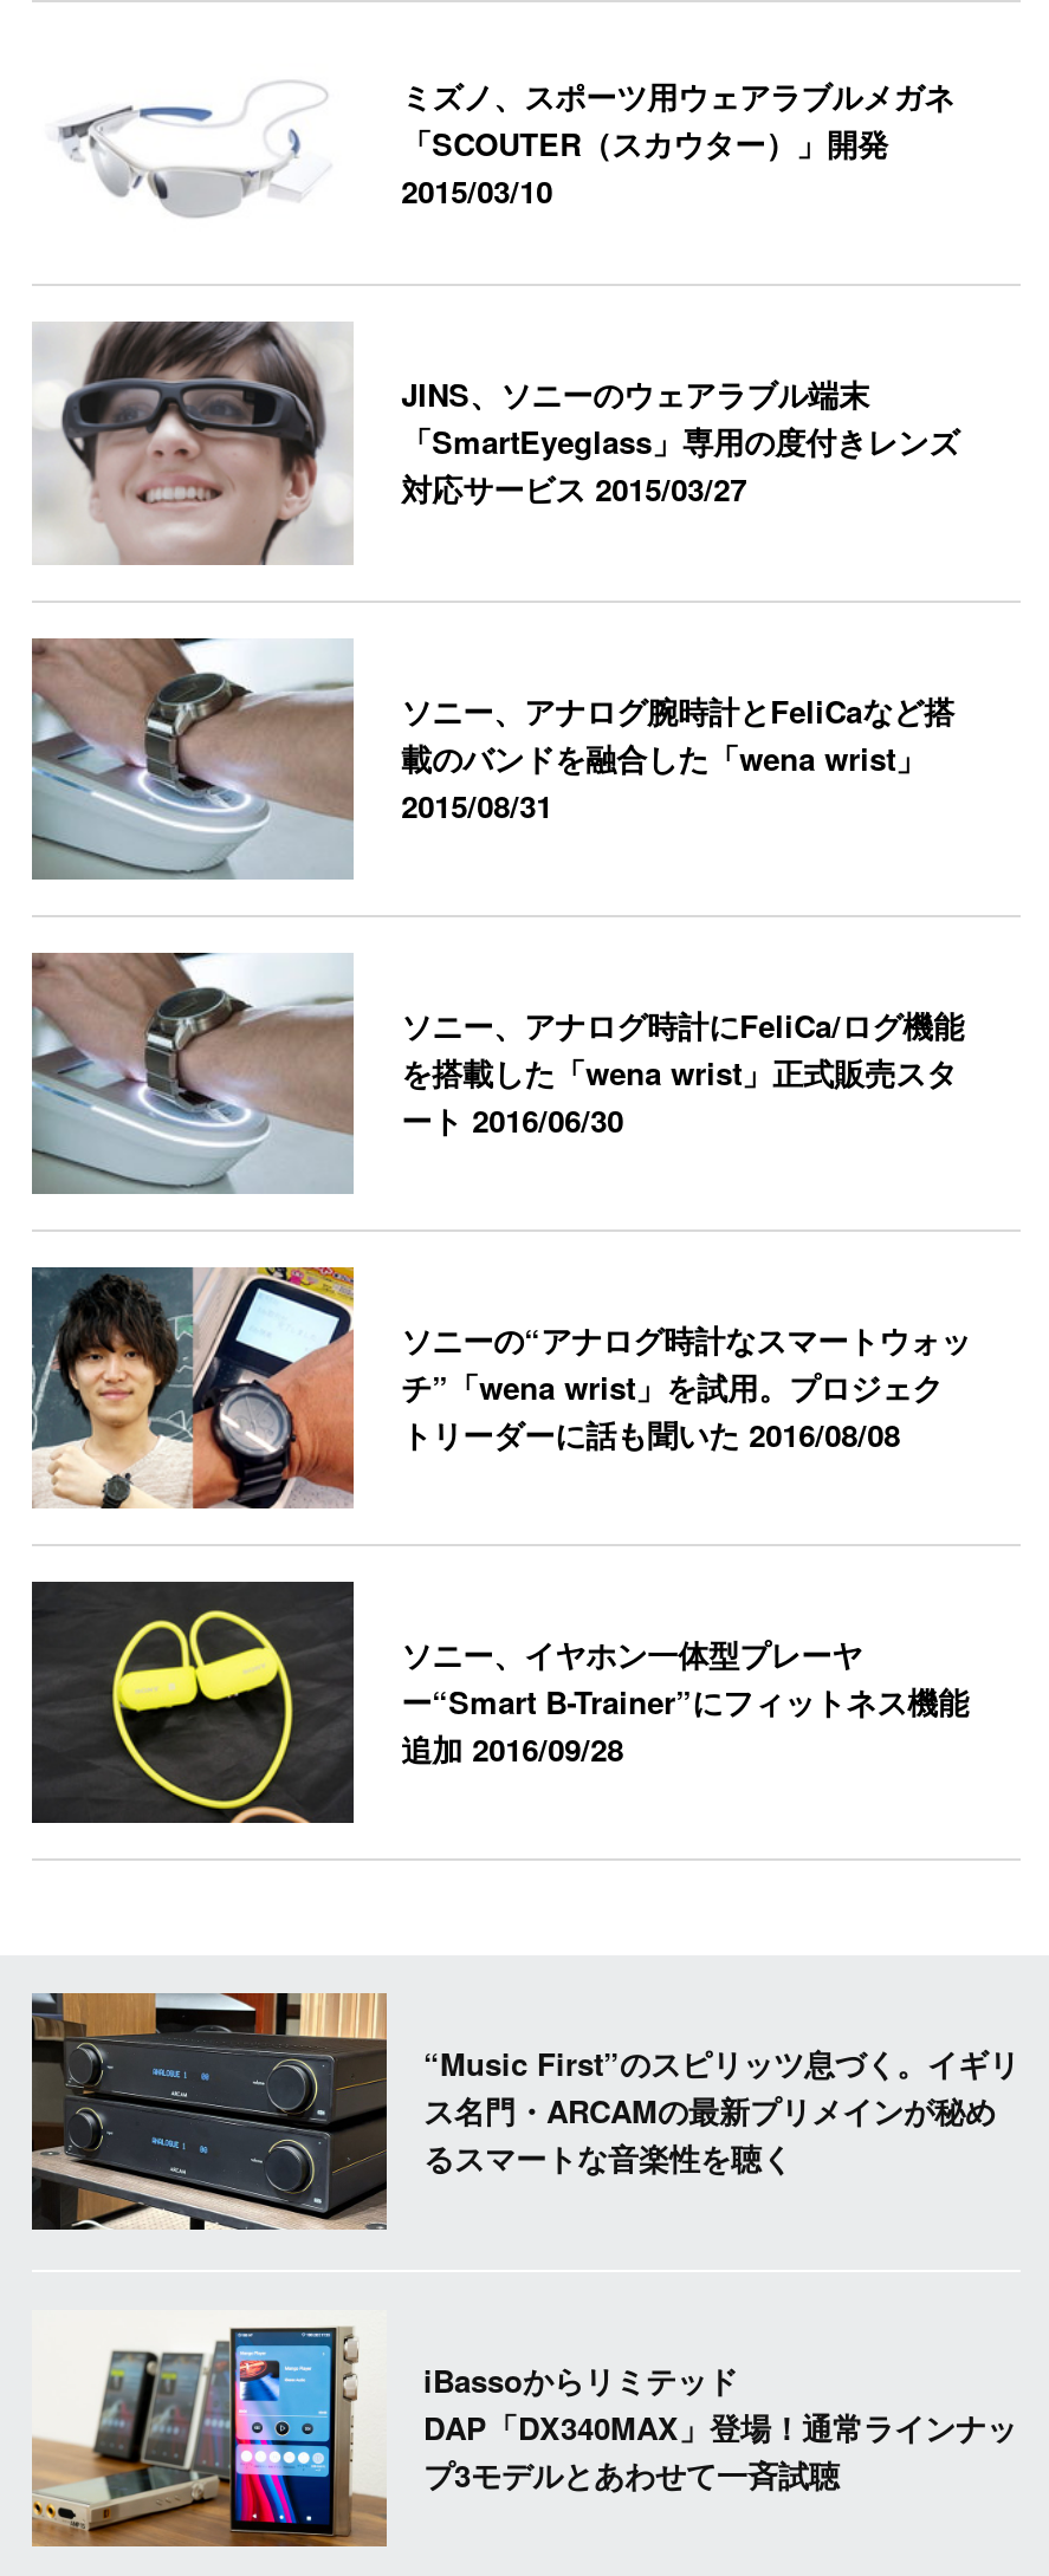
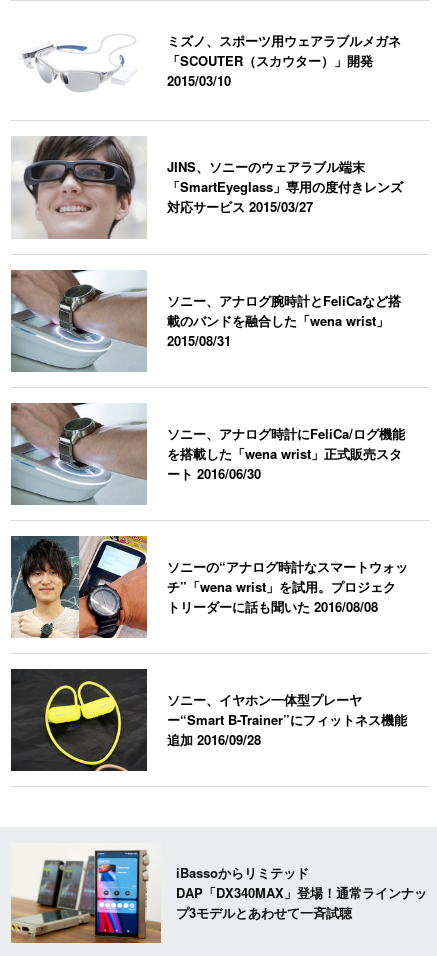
- [image]
- “Music First”のスピリッツ息づく。イギリ
- ス名門・ARCAMの最新プリメインが秘め
- るスマートな音楽性を聴く
